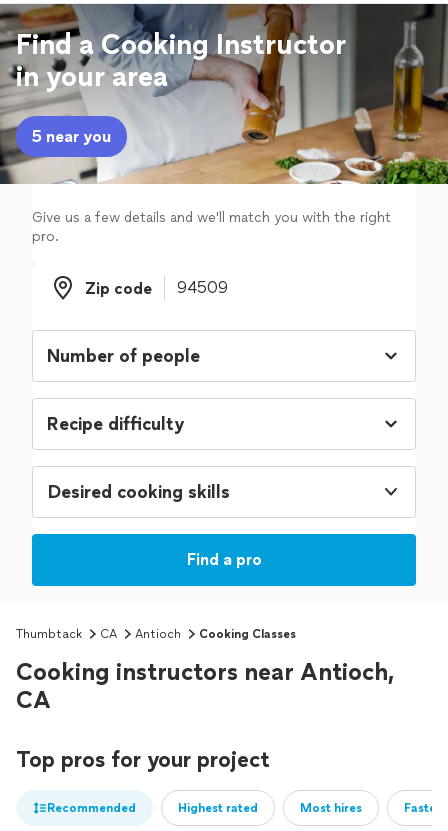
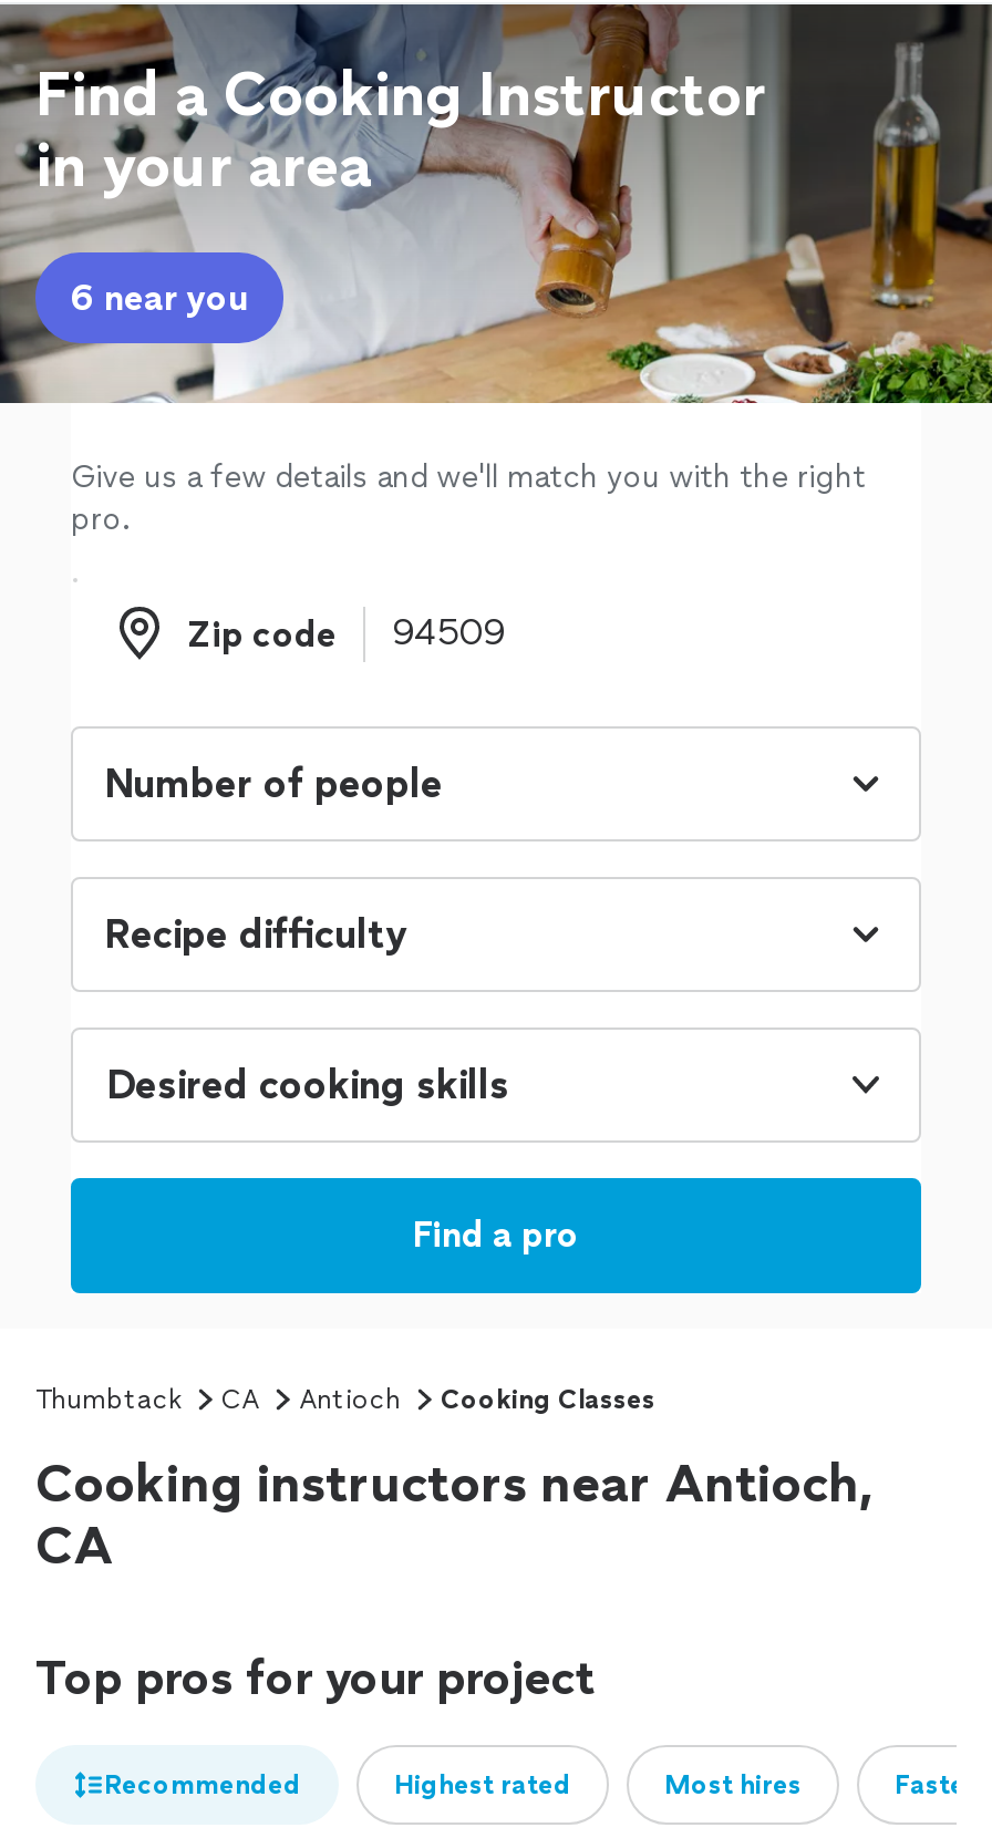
- 5 near you
+ 6 near you
